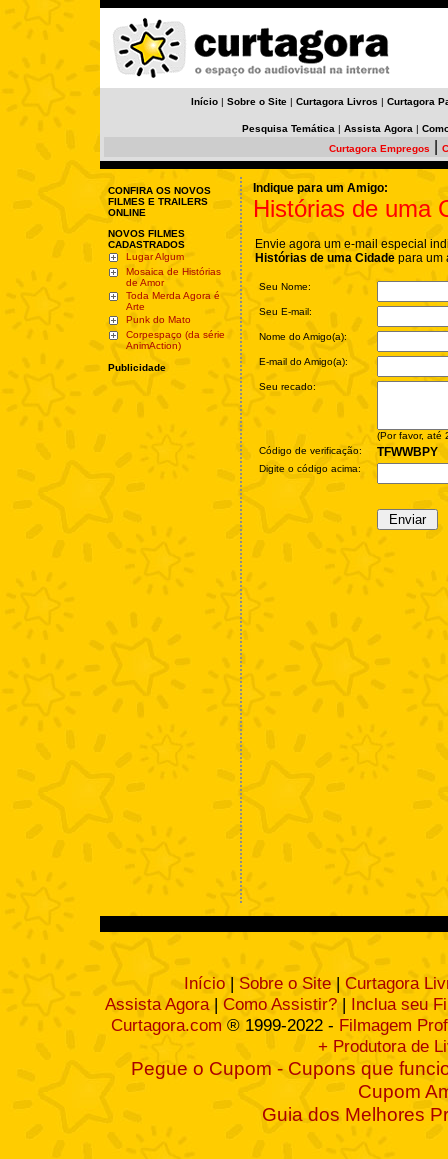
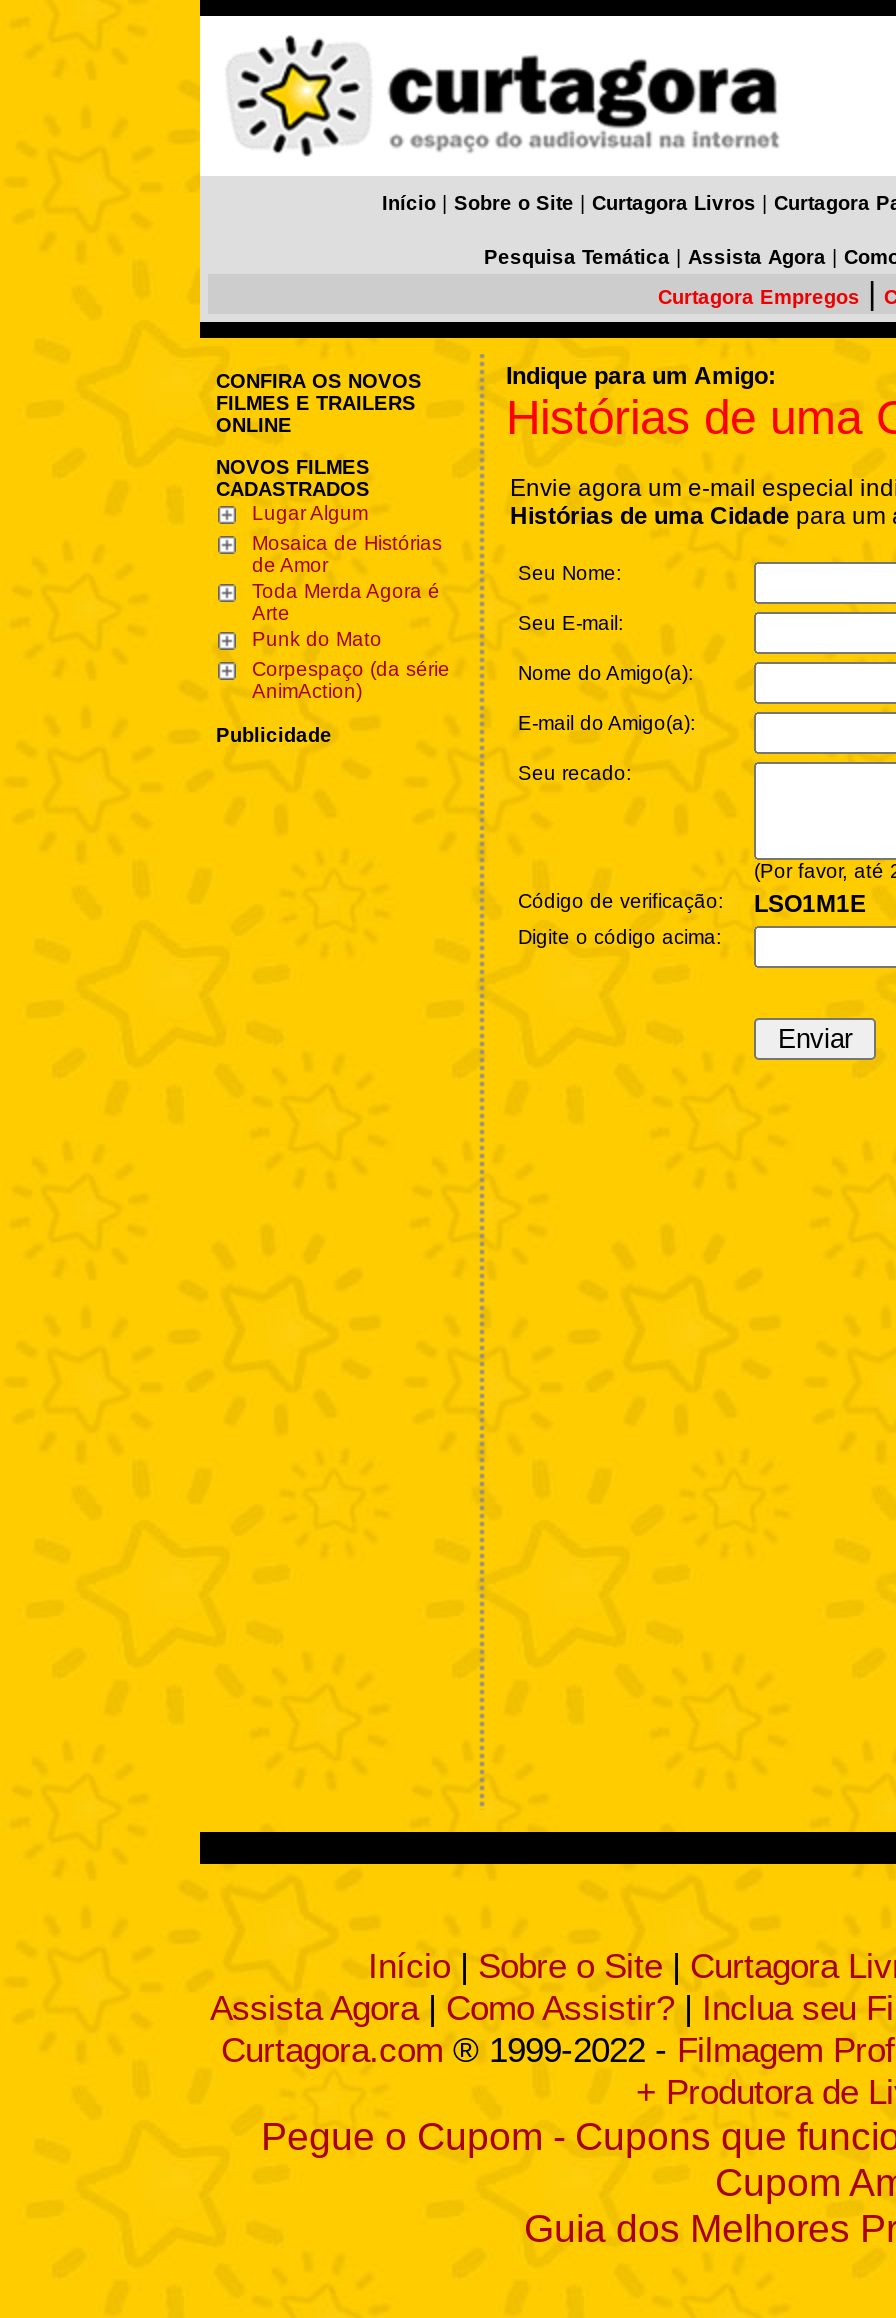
- TFWWBPY
+ LSO1M1E
